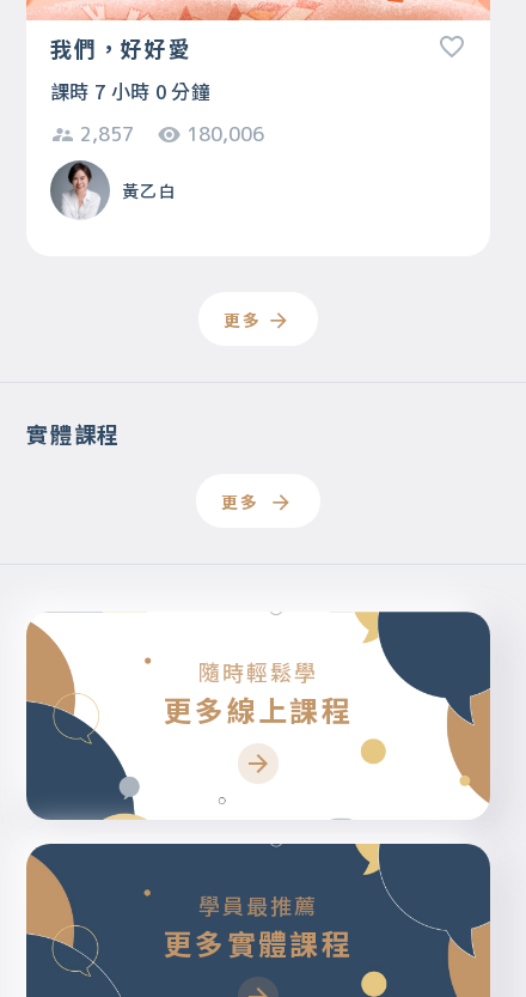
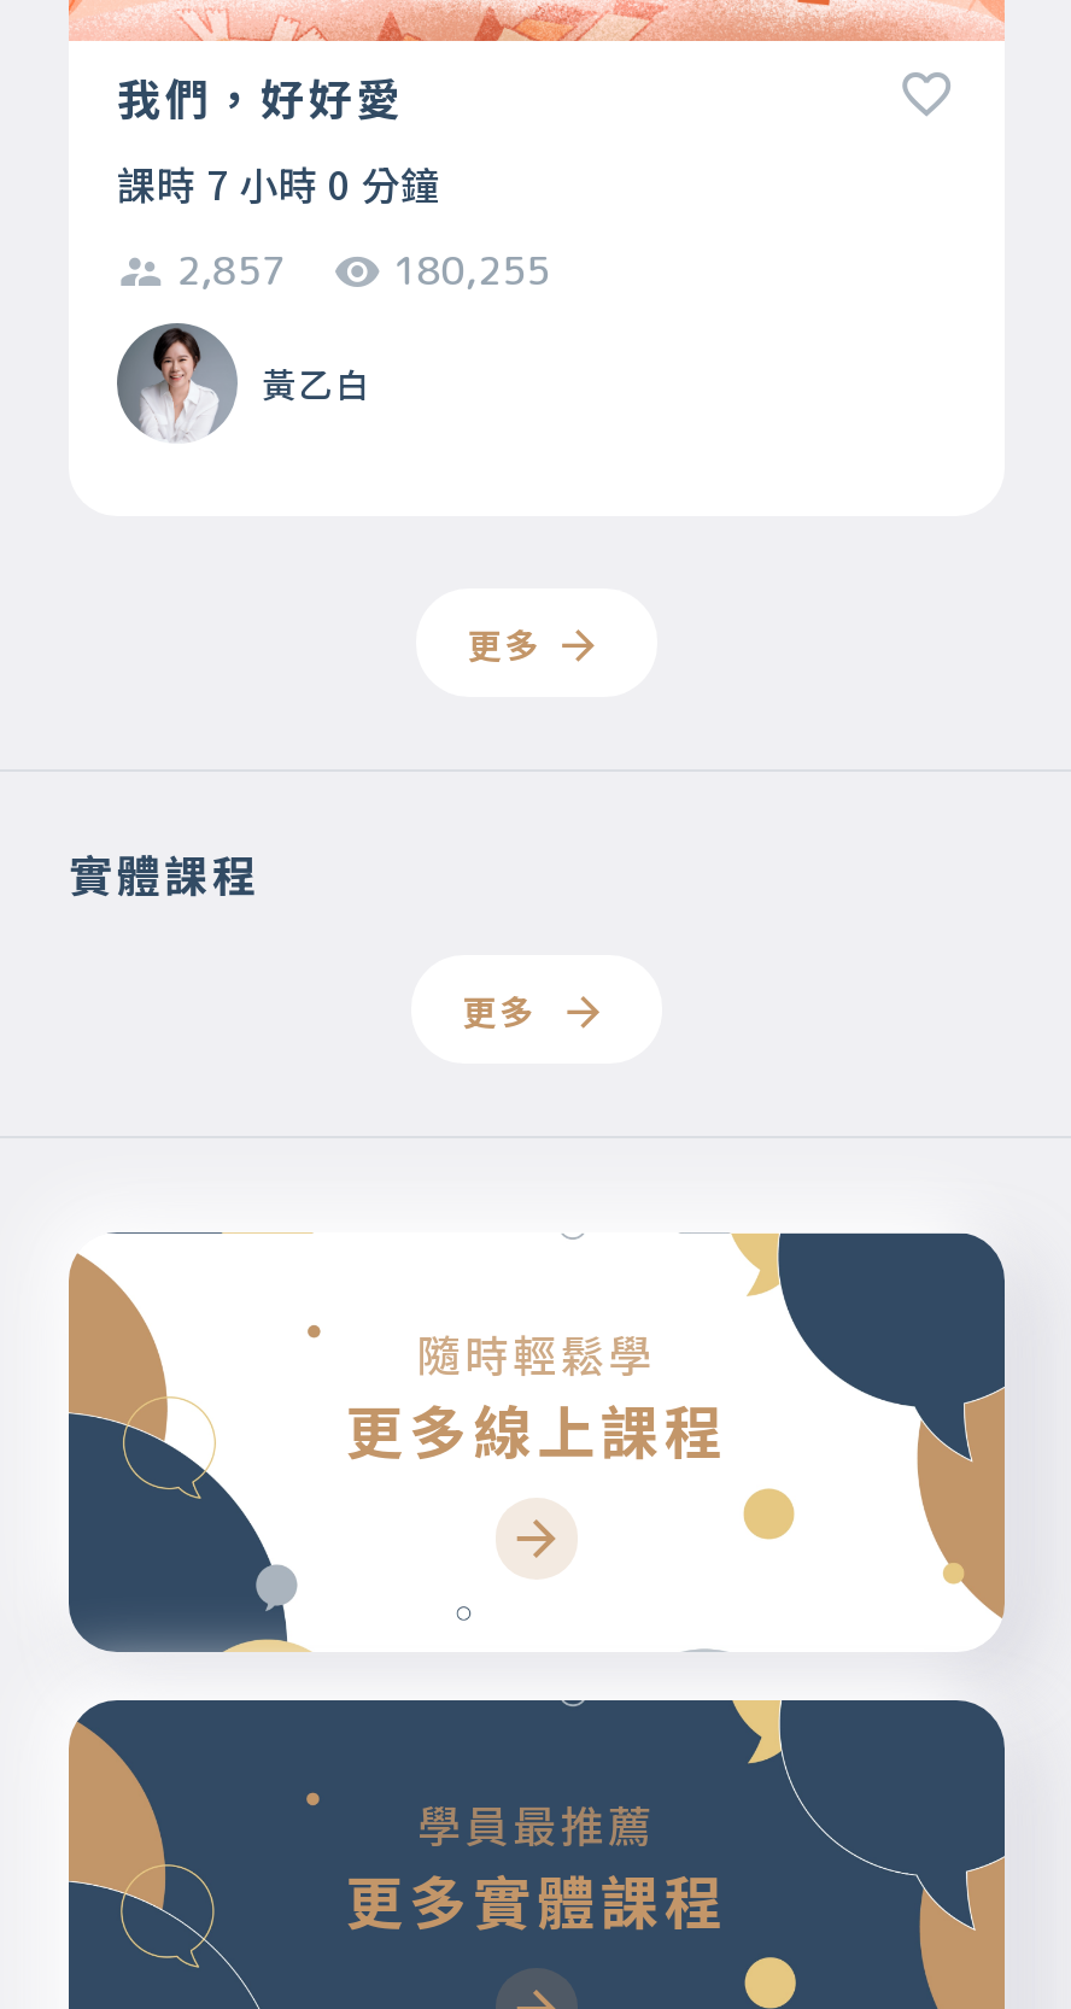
- 180,006
+ 180,255
